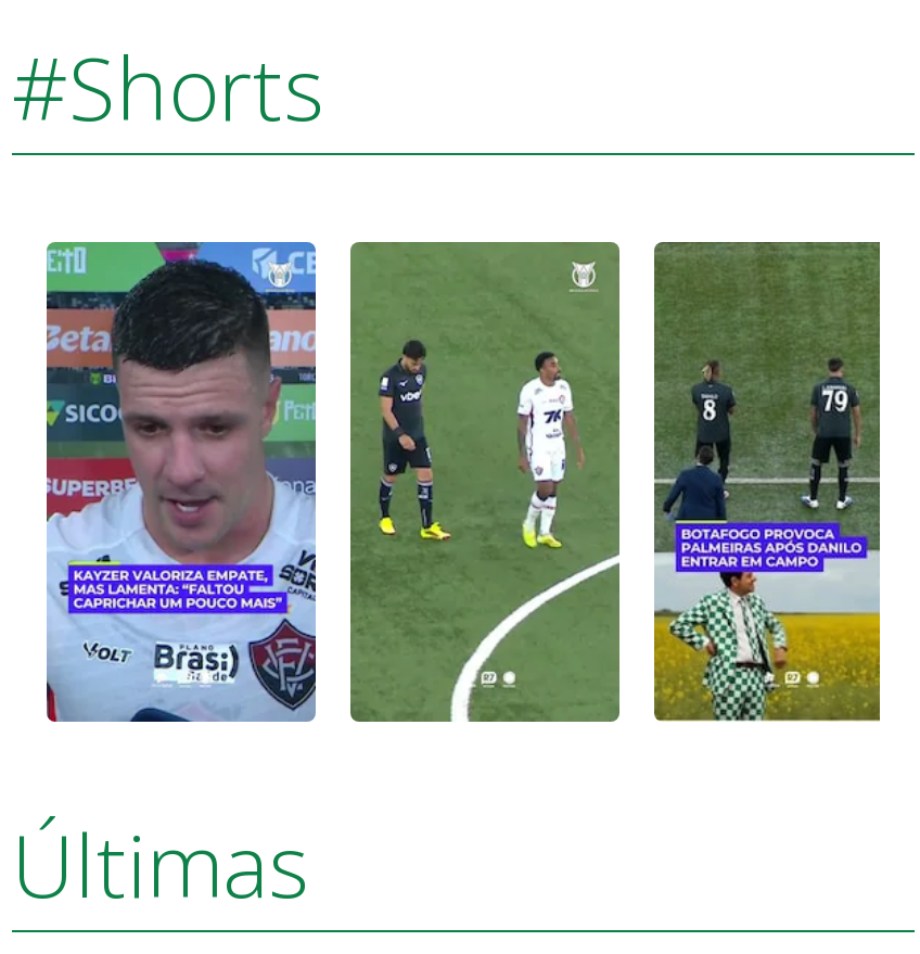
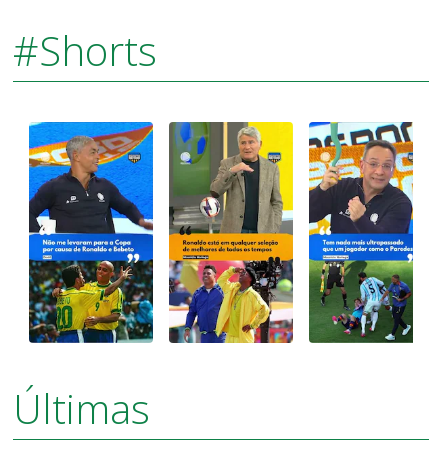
- [image]
+ [image]

- [image]
+ [image]

- [image]
+ [image]
